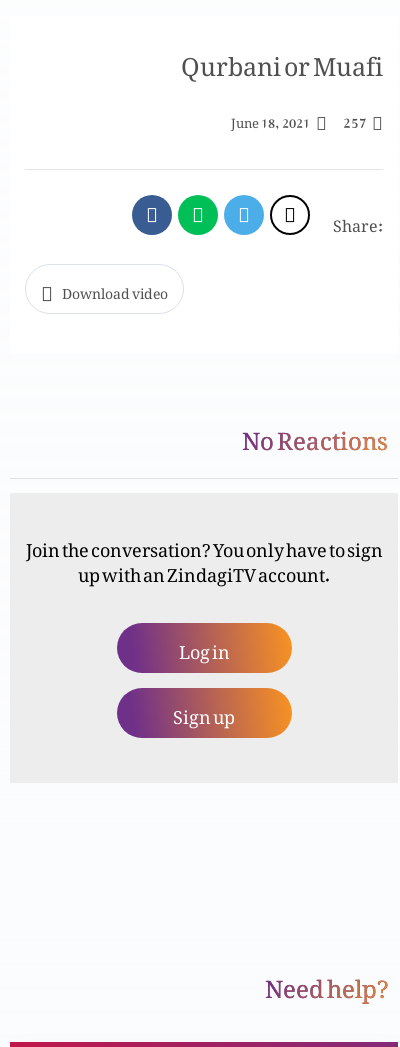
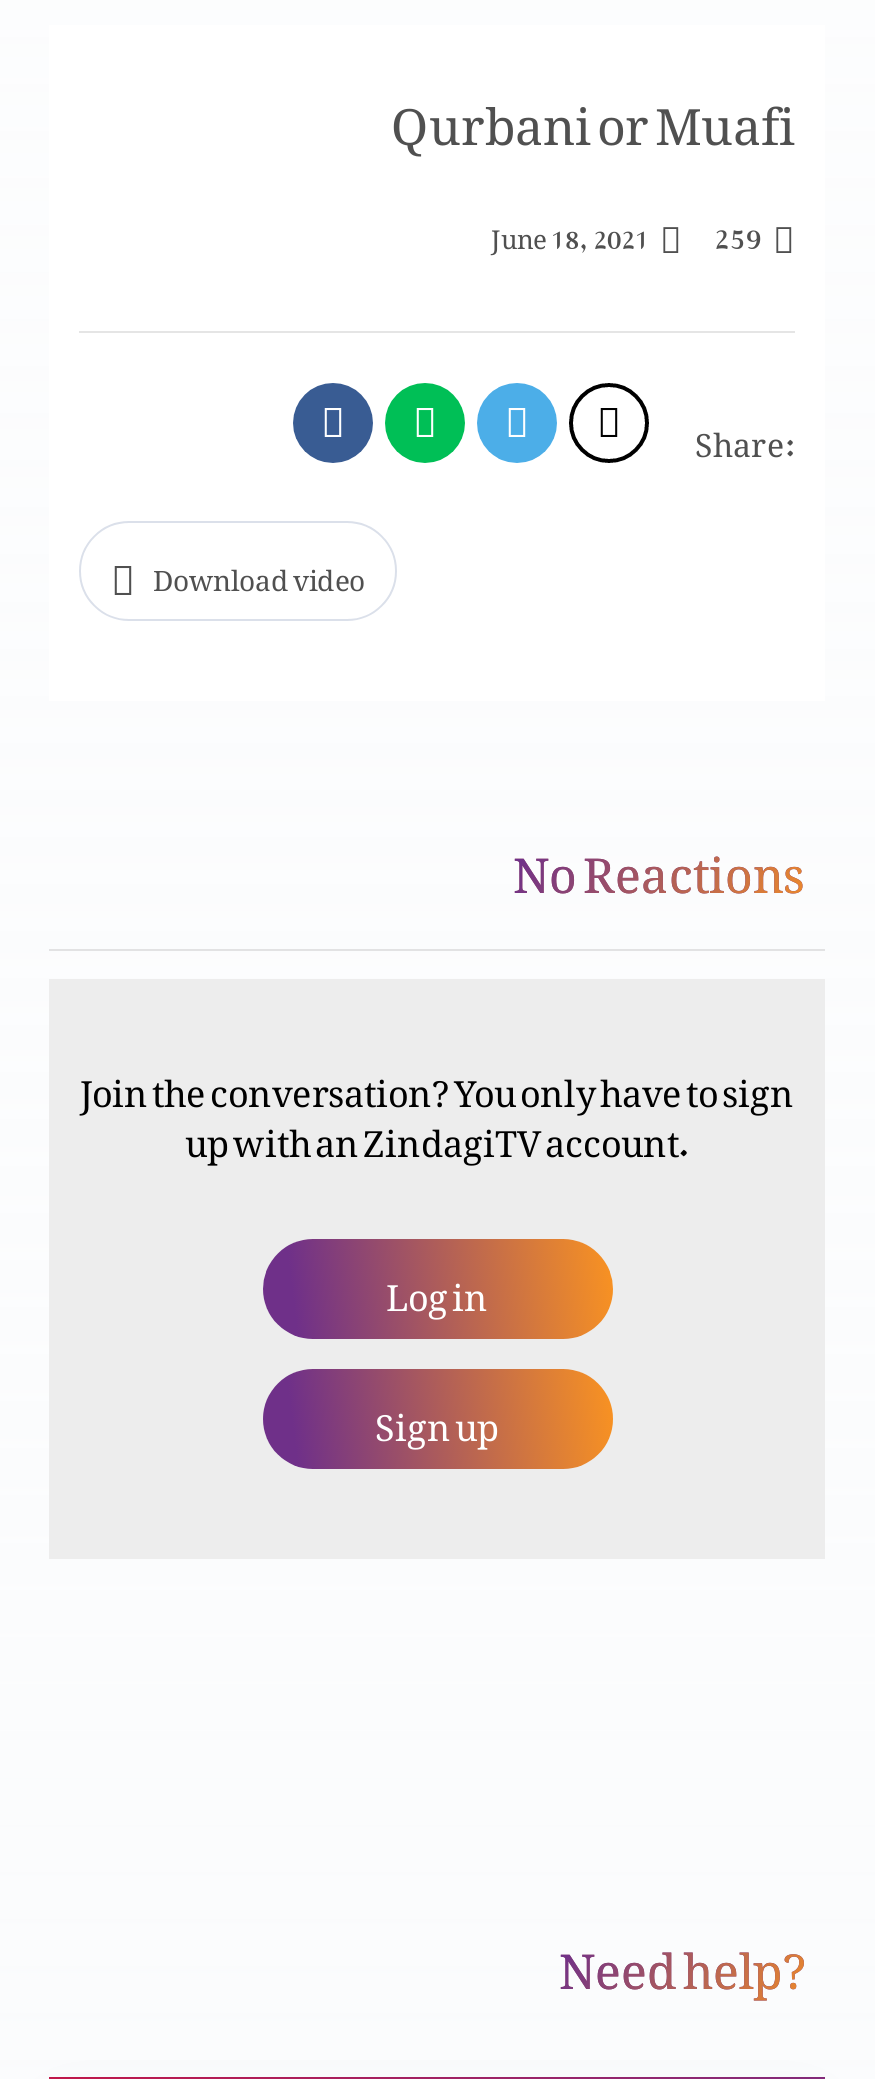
- 257
+ 259
